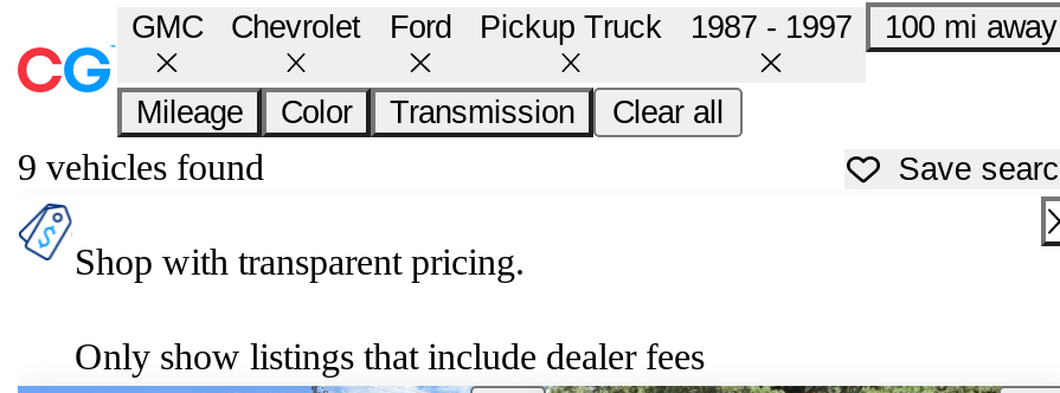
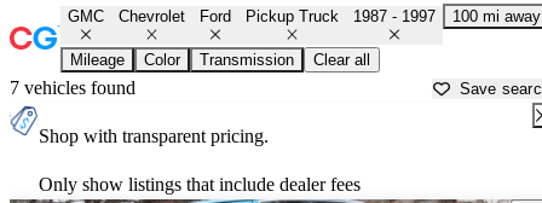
- 9 vehicles found
+ 7 vehicles found
